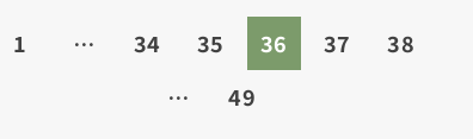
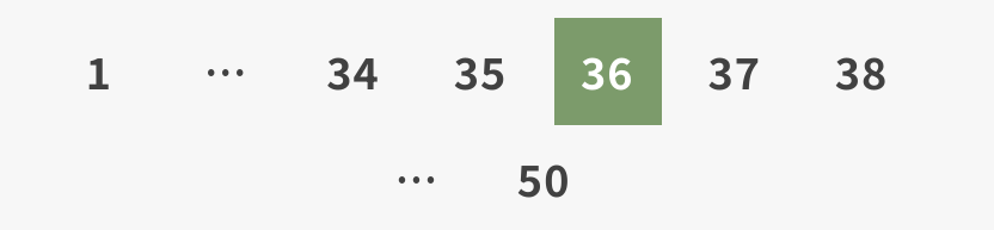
- 49
+ 50
